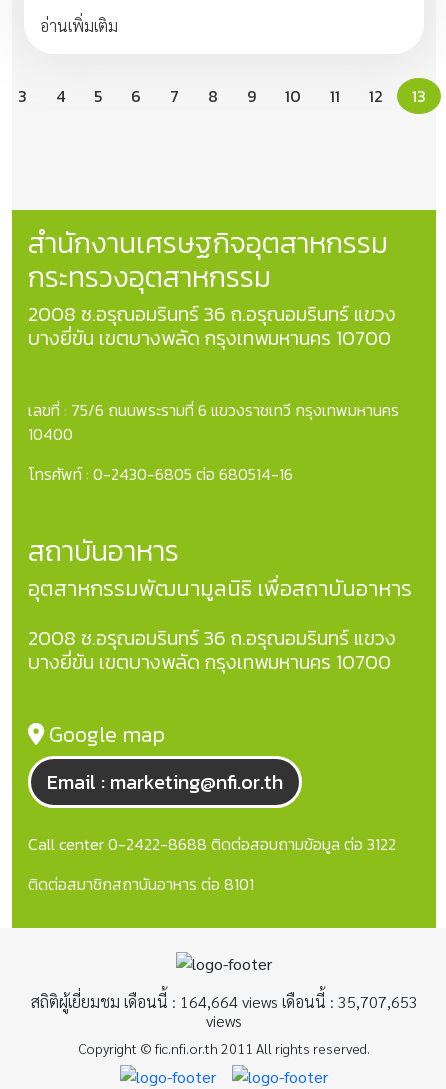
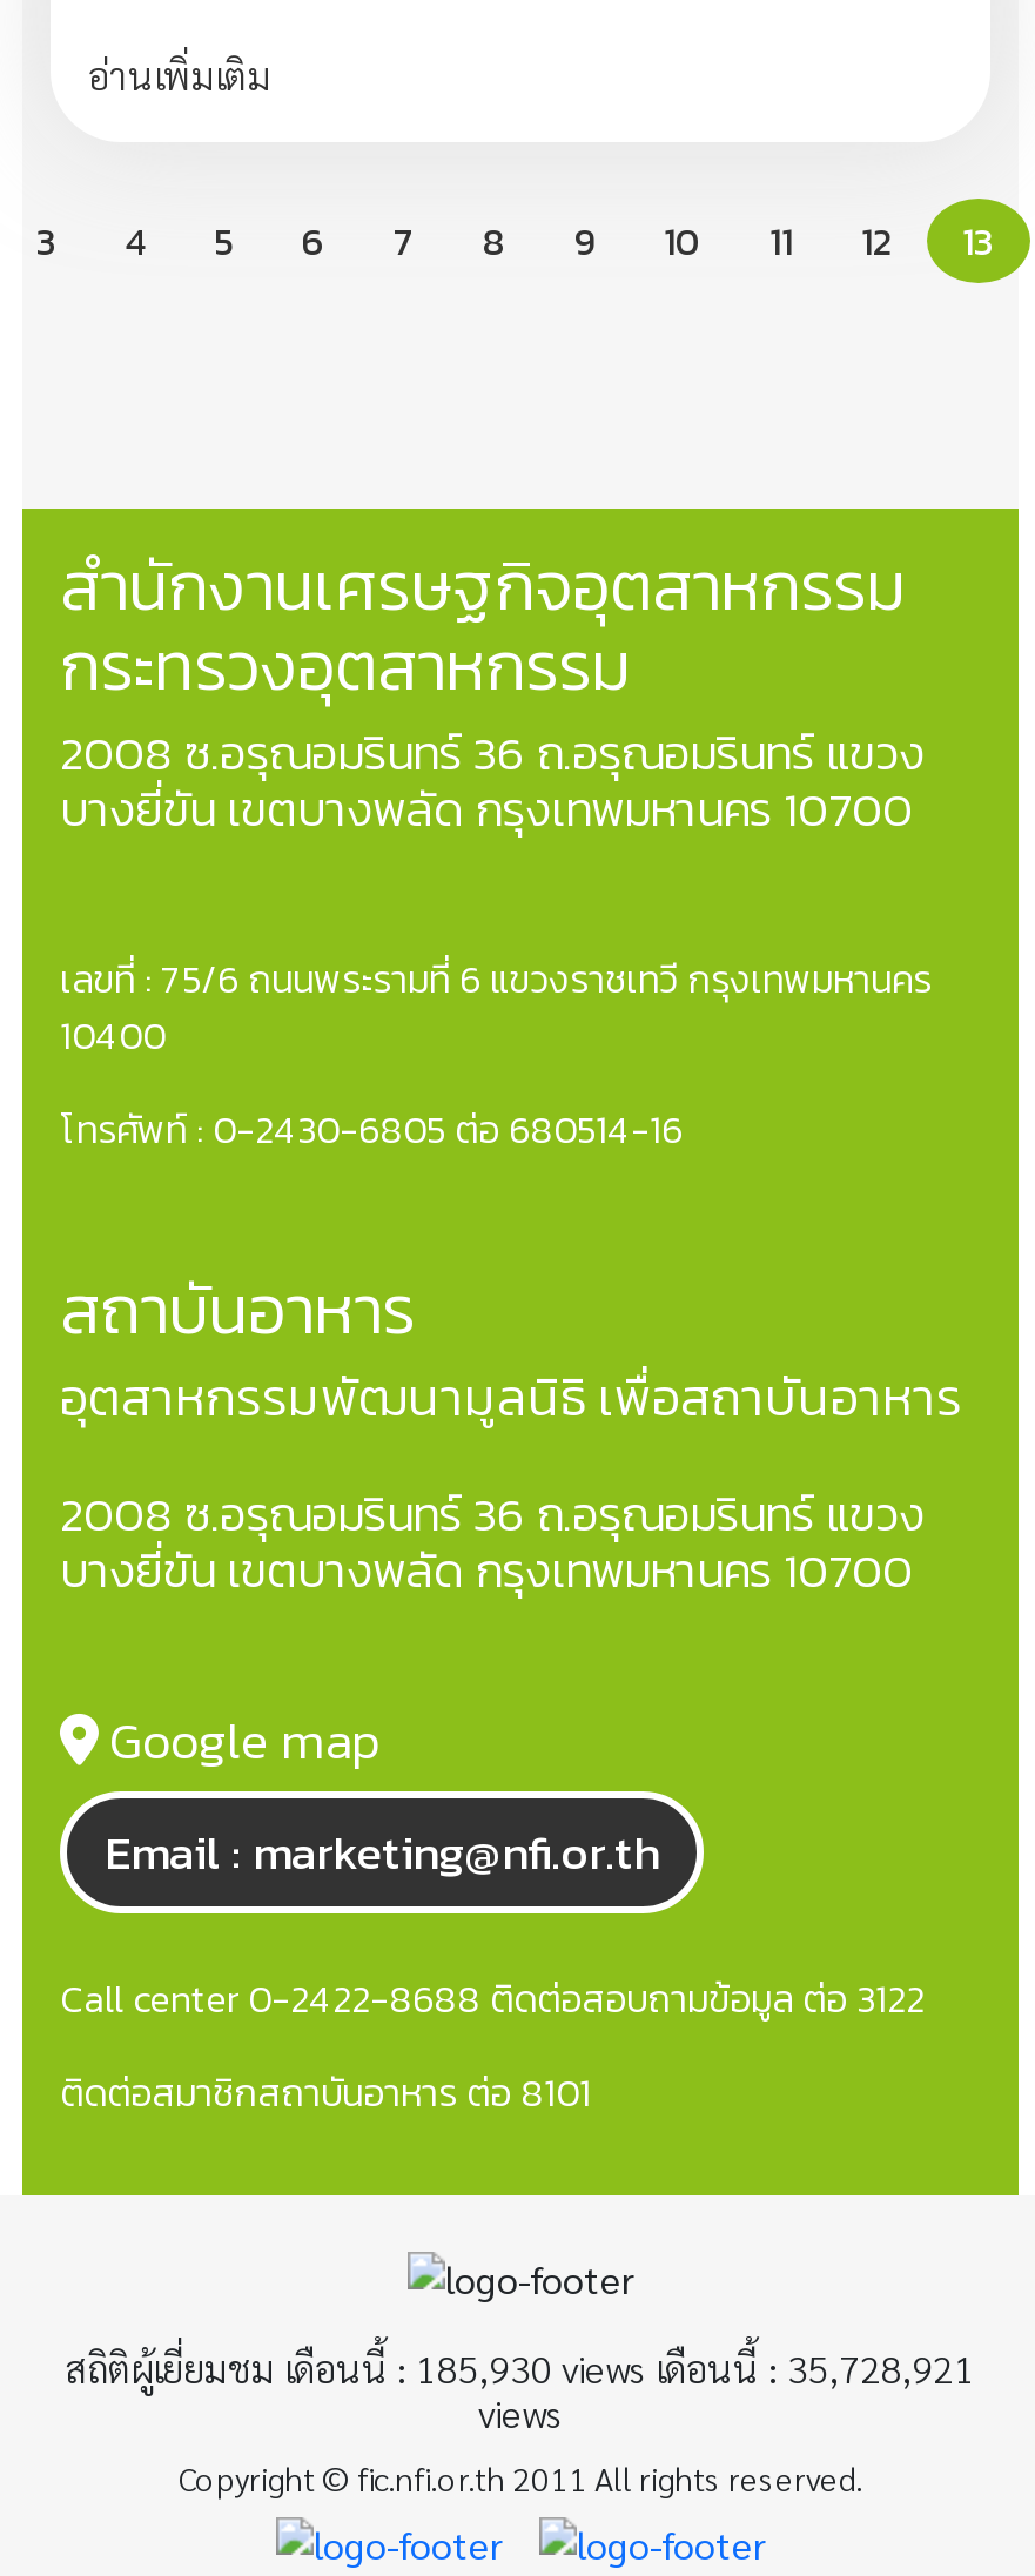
- สถิติผู้เยี่ยมชม เดือนนี้ : 164,664 views เดือนนี้ : 35,707,653
+ สถิติผู้เยี่ยมชม เดือนนี้ : 185,930 views เดือนนี้ : 35,728,921
